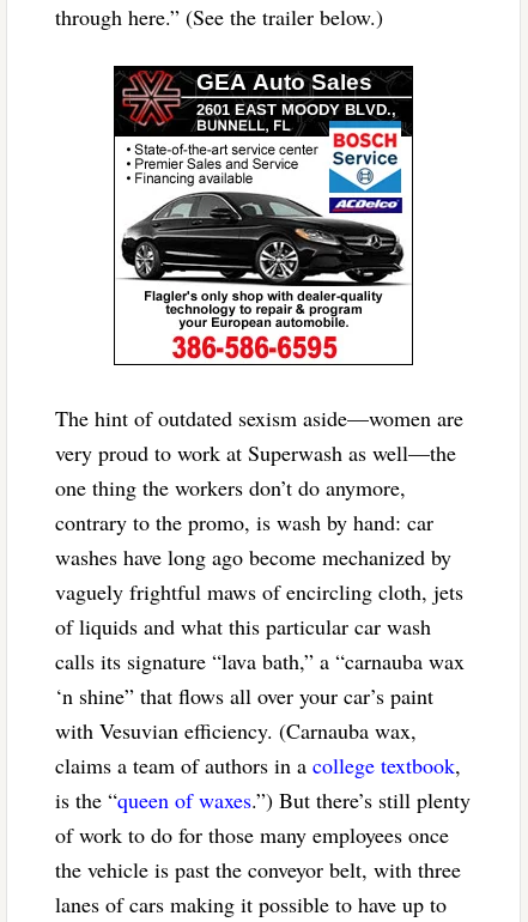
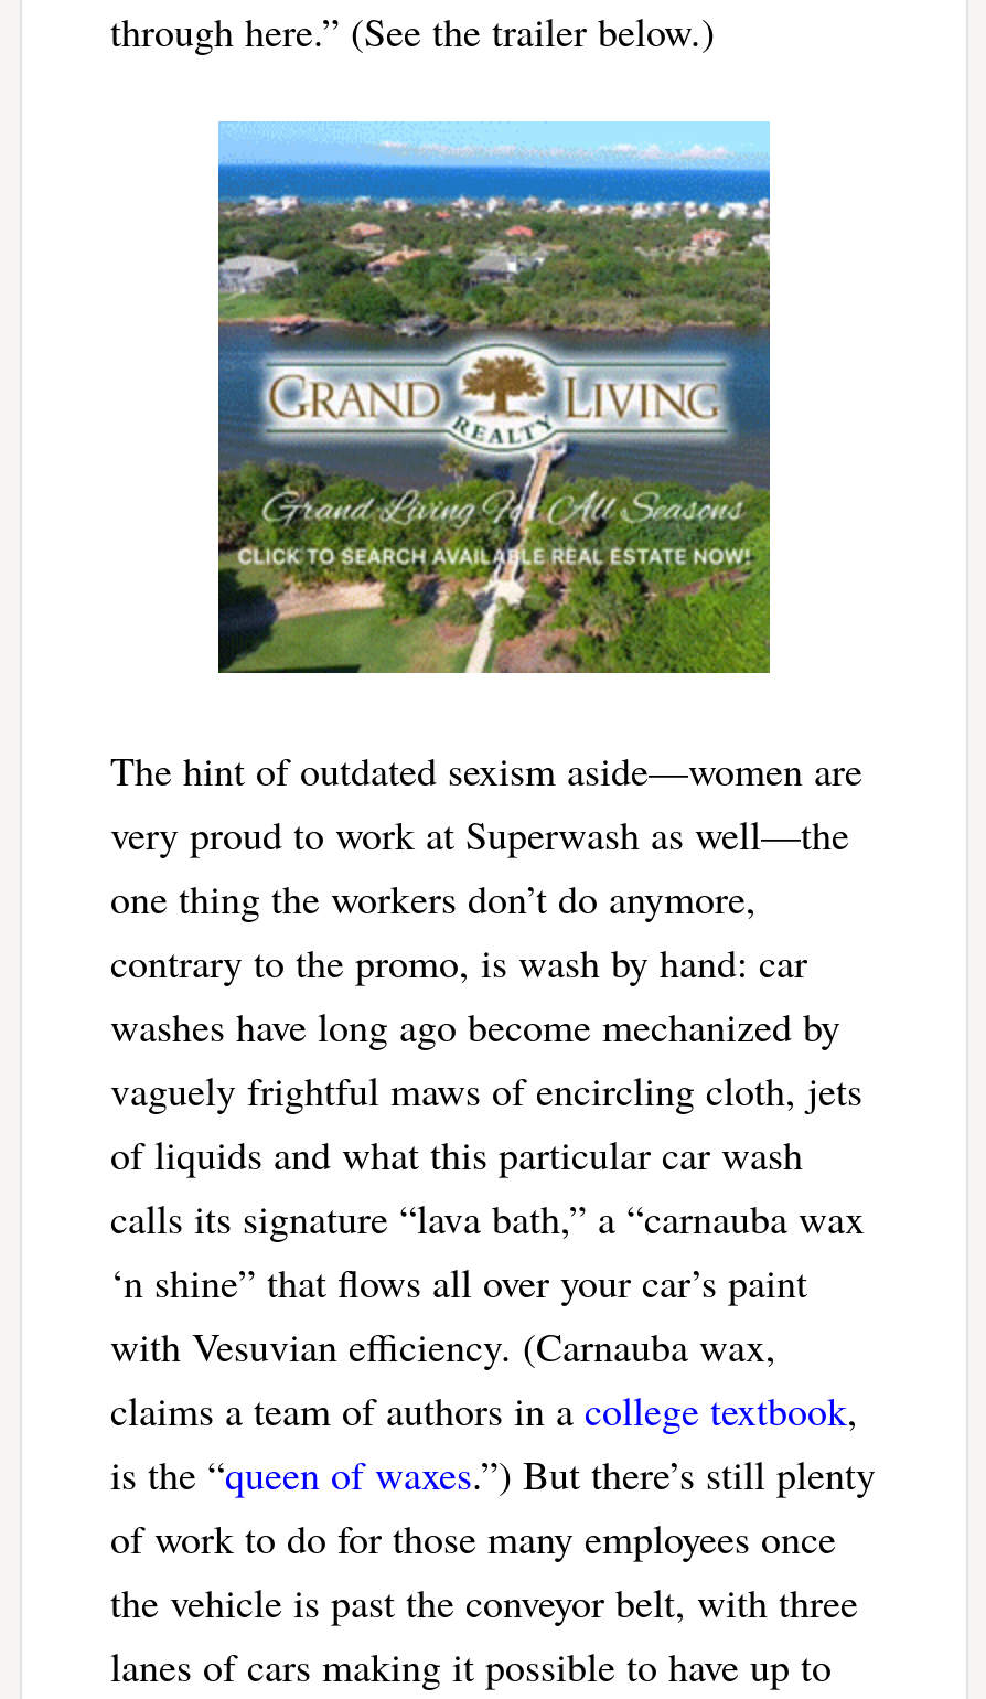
- [image]
+ [image]
